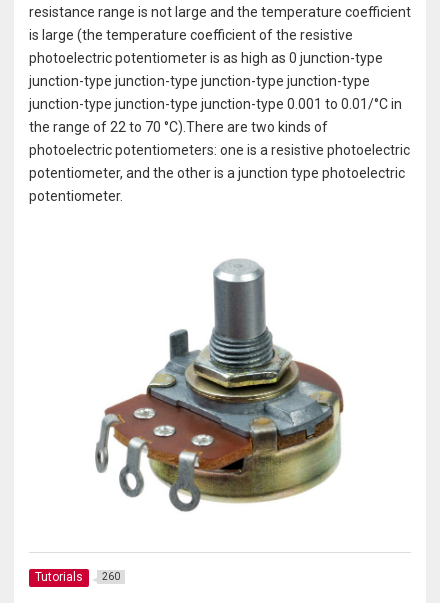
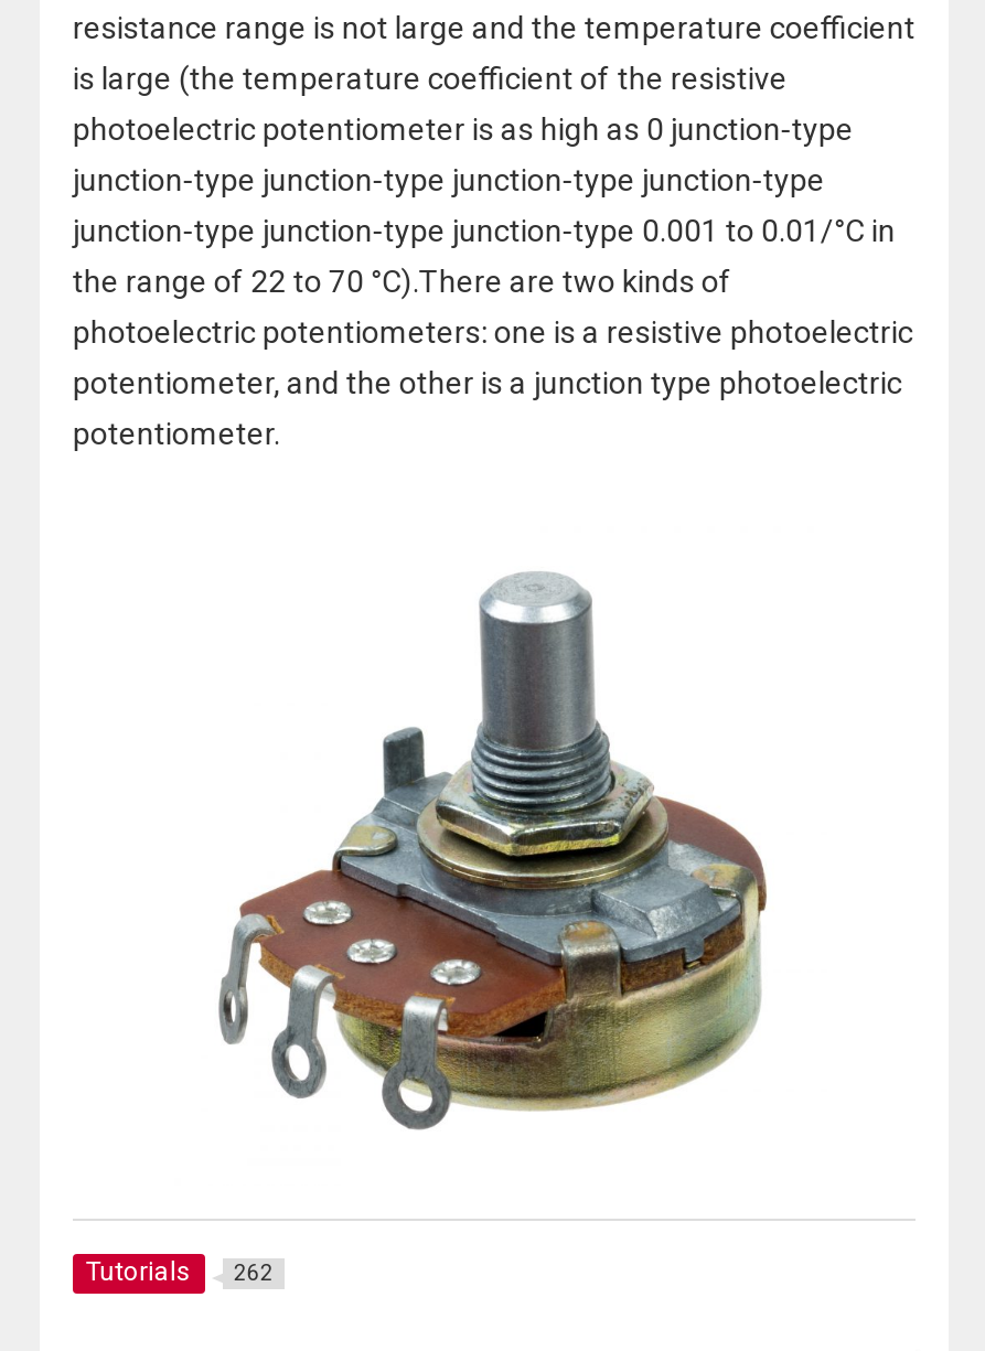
- Tutorials 260
+ Tutorials 262
